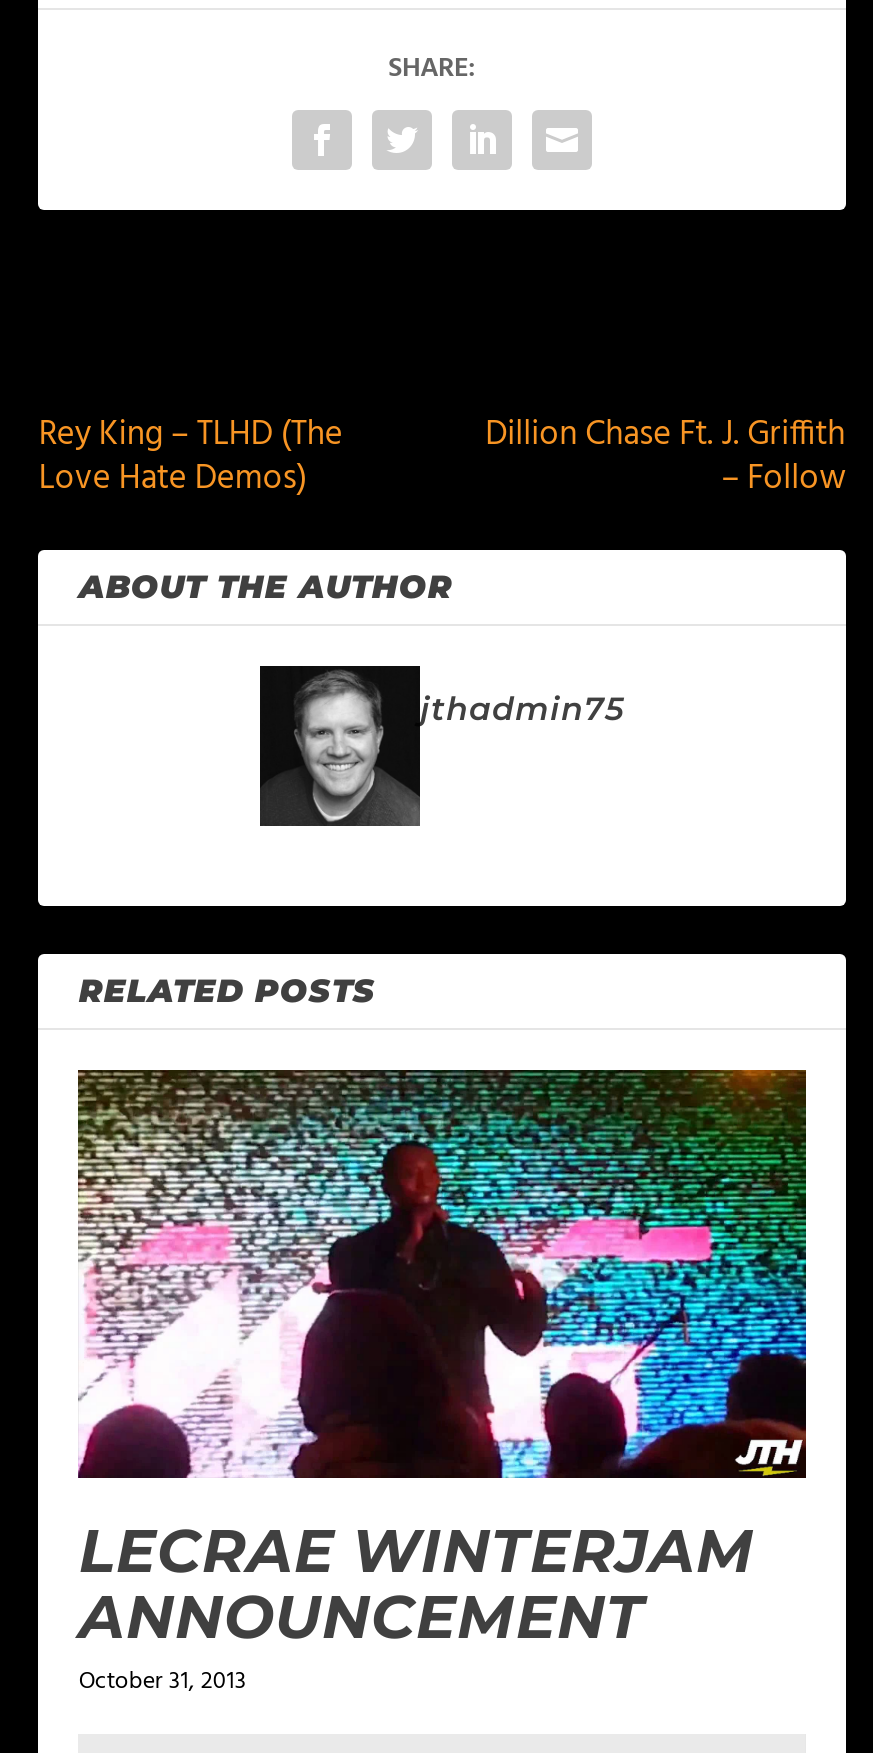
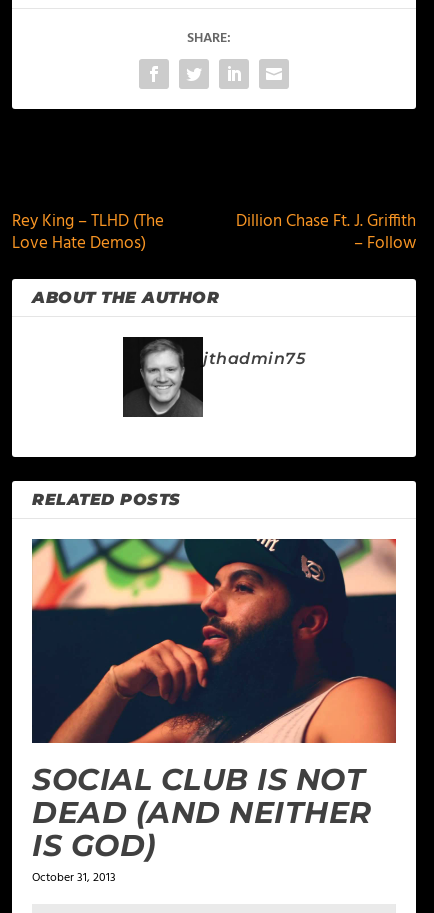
- [image]
- LECRAE WINTERJAM
- ANNOUNCEMENT
+ [image]
+ SOCIAL CLUB IS NOT
+ DEAD (AND NEITHER
+ IS GOD)
